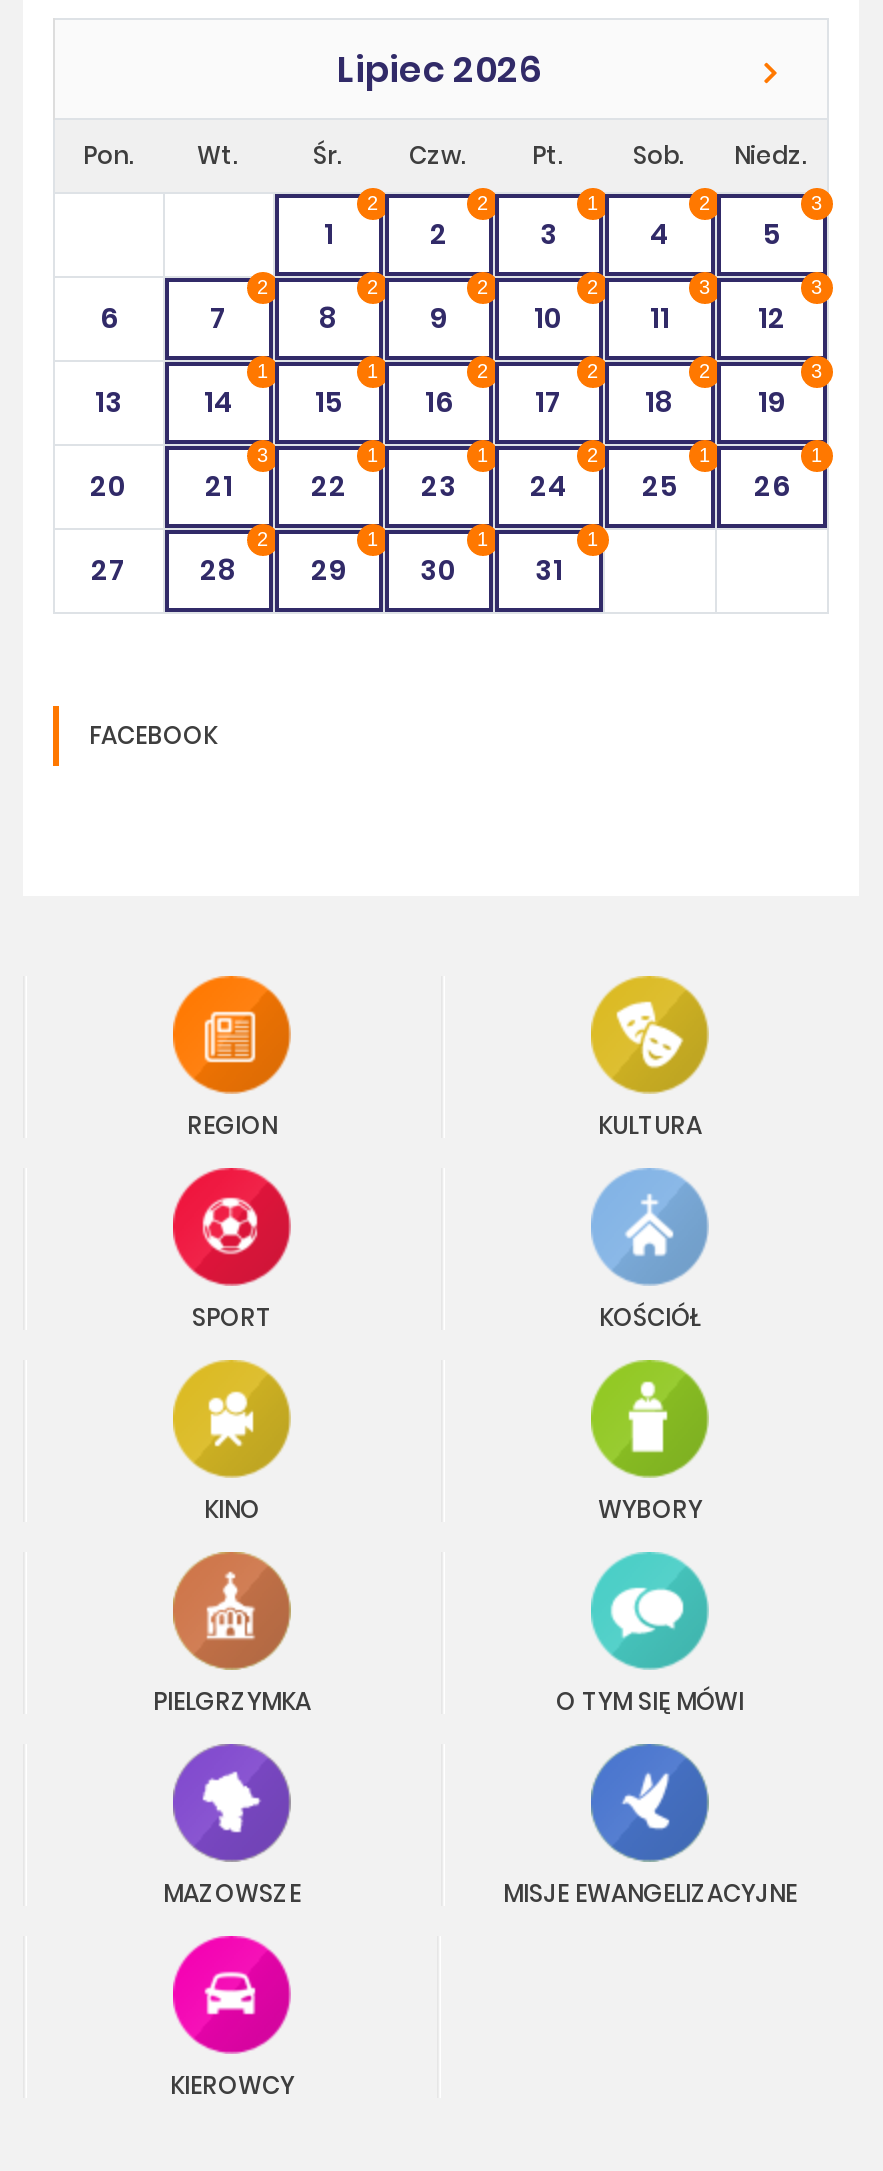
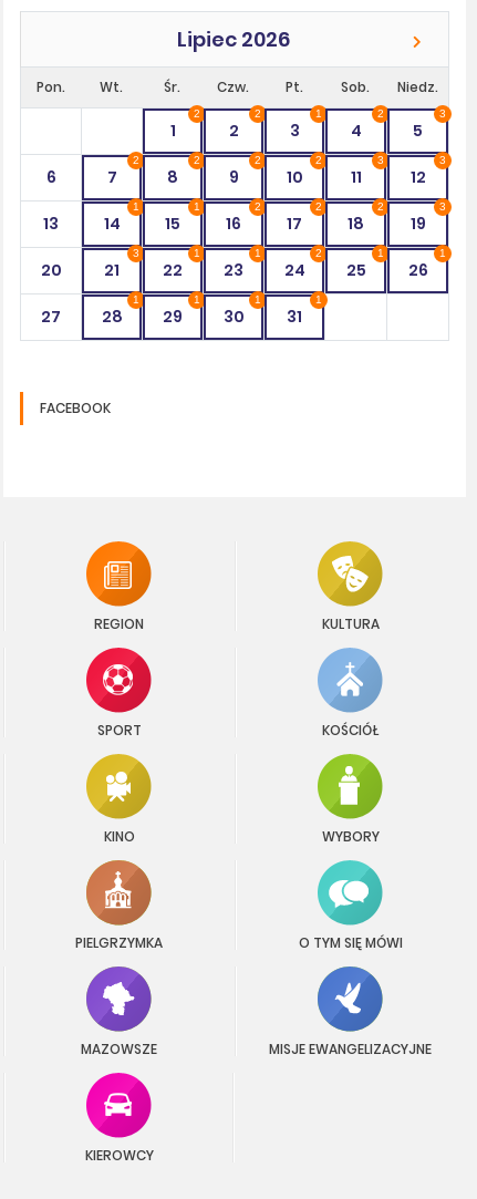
- 2
+ 1
